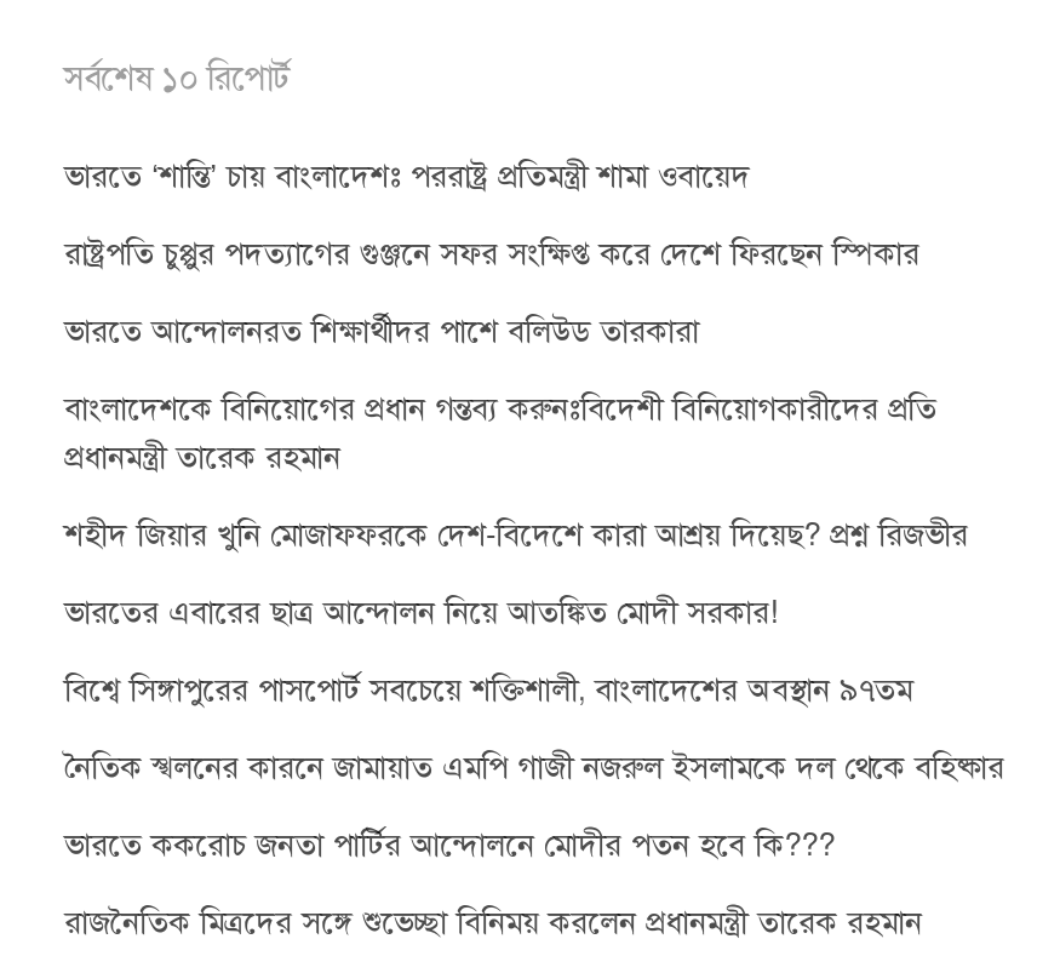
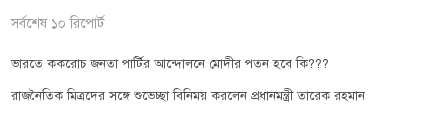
- ভারতে ‘শান্তি’ চায় বাংলাদেশঃ পররাষ্ট্র প্রতিমন্ত্রী শামা ওবায়েদ
- রাষ্ট্রপতি চুপ্পুর পদত্যাগের গুঞ্জনে সফর সংক্ষিপ্ত করে দেশে ফিরছেন স্পিকার
- ভারতে আন্দোলনরত শিক্ষার্থীদর পাশে বলিউড তারকারা
- বাংলাদেশকে বিনিয়োগের প্রধান গন্তব্য করুনঃবিদেশী বিনিয়োগকারীদের প্রতি
- প্রধানমন্ত্রী তারেক রহমান
- শহীদ জিয়ার খুনি মোজাফফরকে দেশ-বিদেশে কারা আশ্রয় দিয়েছ? প্রশ্ন রিজভীর
- ভারতের এবারের ছাত্র আন্দোলন নিয়ে আতঙ্কিত মোদী সরকার!
- বিশ্বে সিঙ্গাপুরের পাসপোর্ট সবচেয়ে শক্তিশালী, বাংলাদেশের অবস্থান ৯৭তম
- নৈতিক স্খলনের কারনে জামায়াত এমপি গাজী নজরুল ইসলামকে দল থেকে বহিষ্কার
